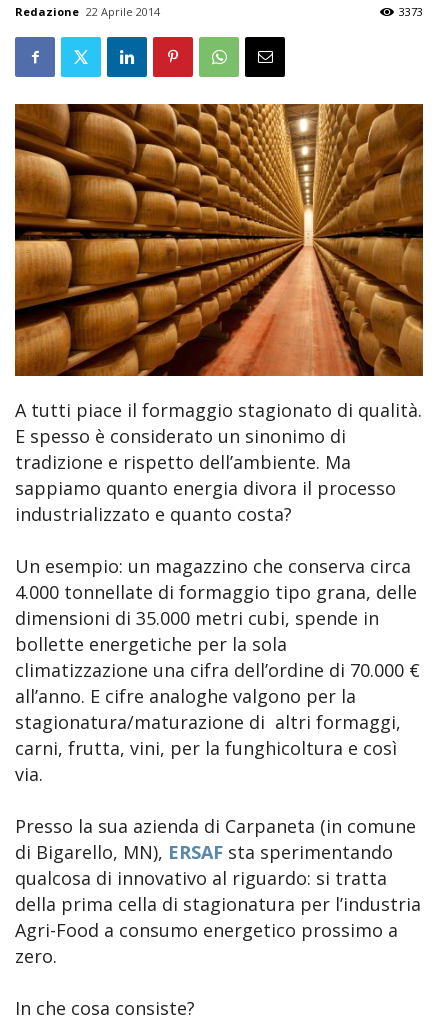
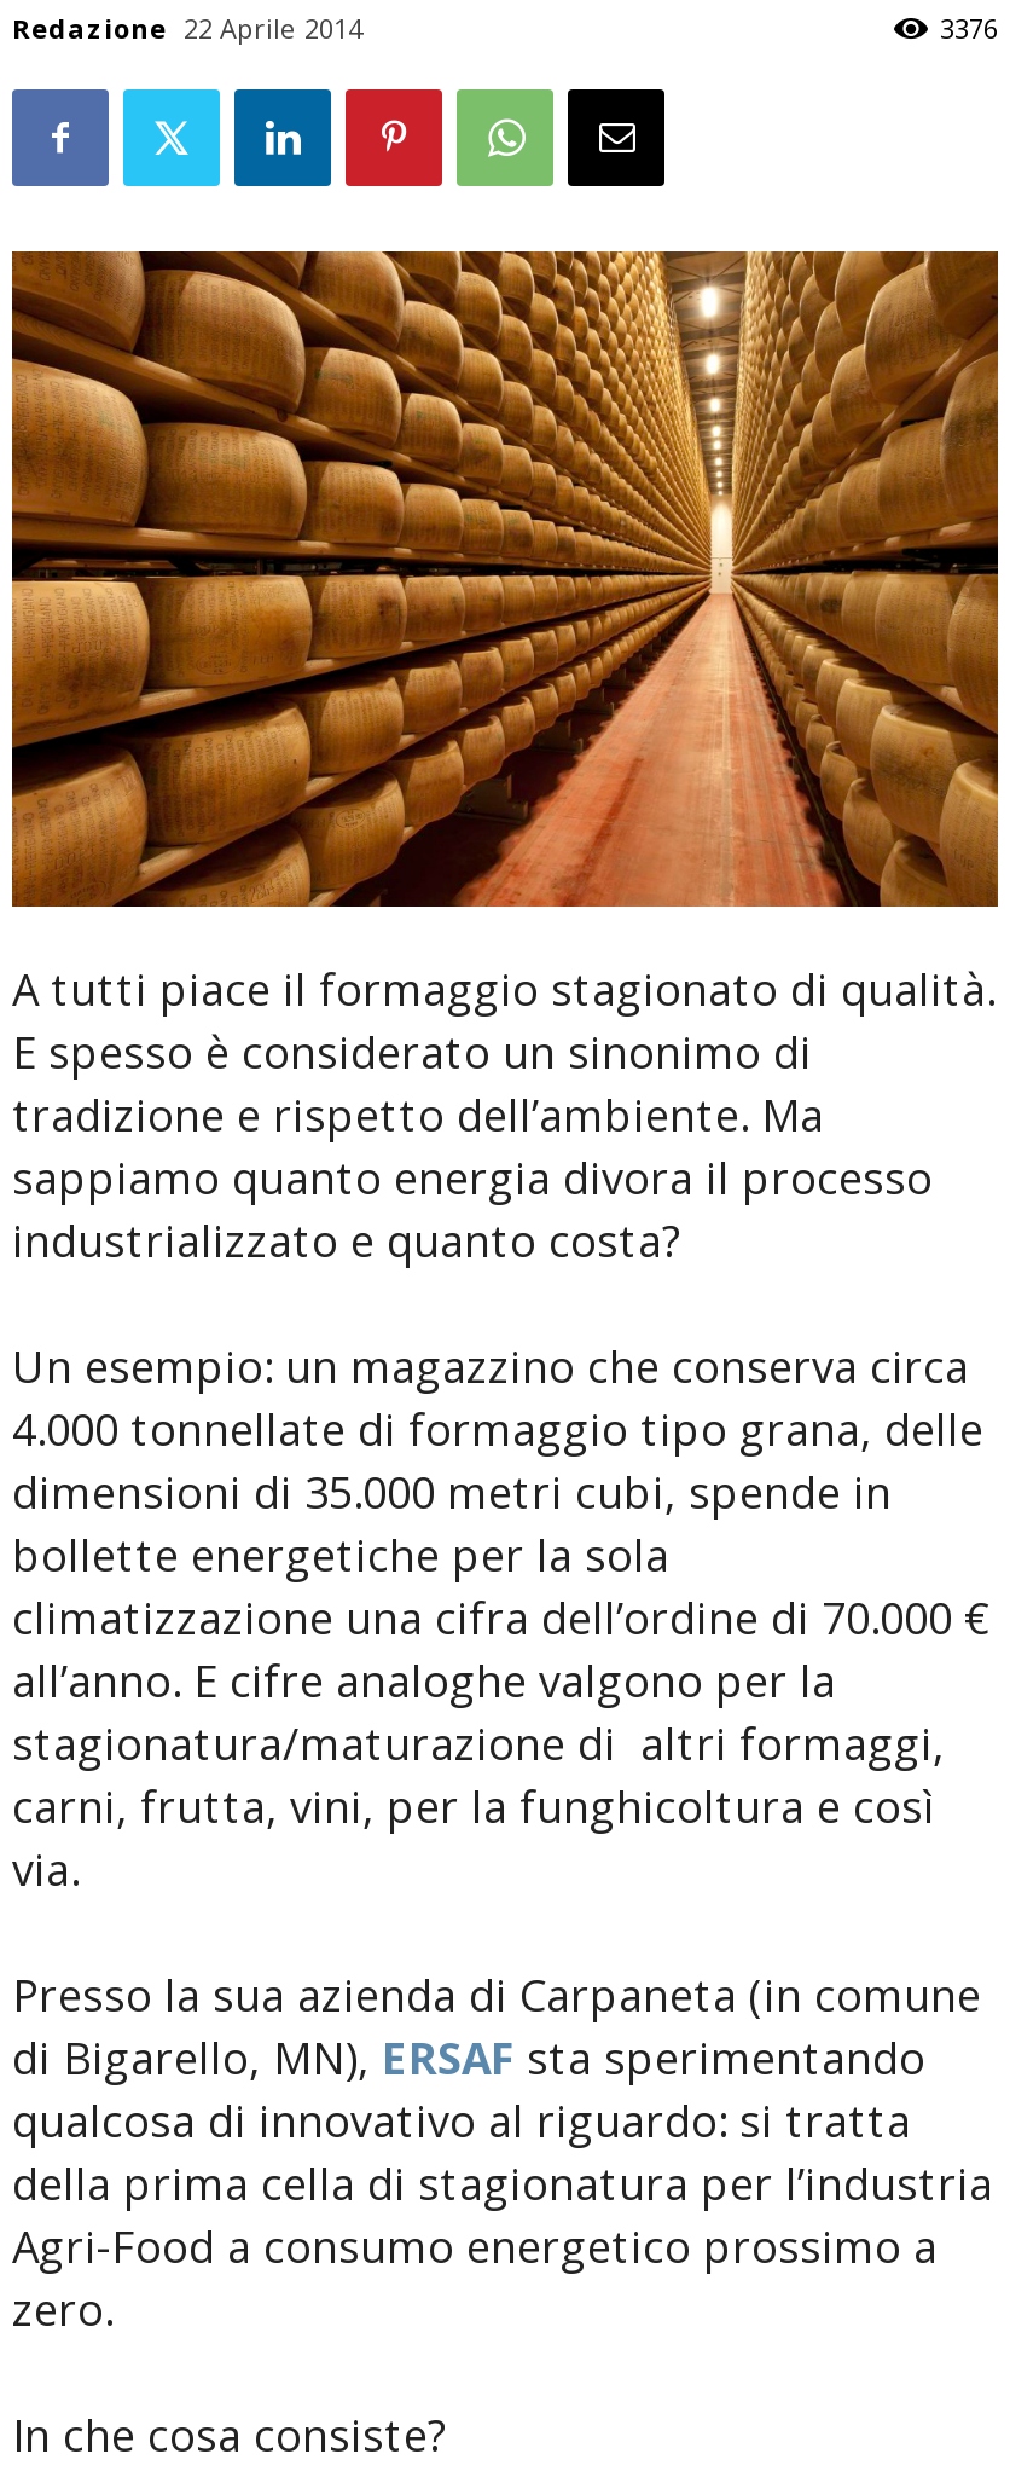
- 3373
+ 3376
